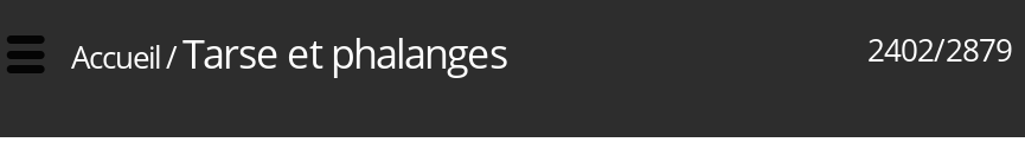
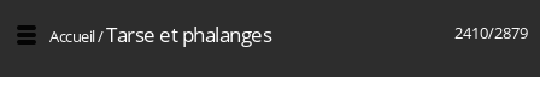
- 2402/2879
+ 2410/2879
